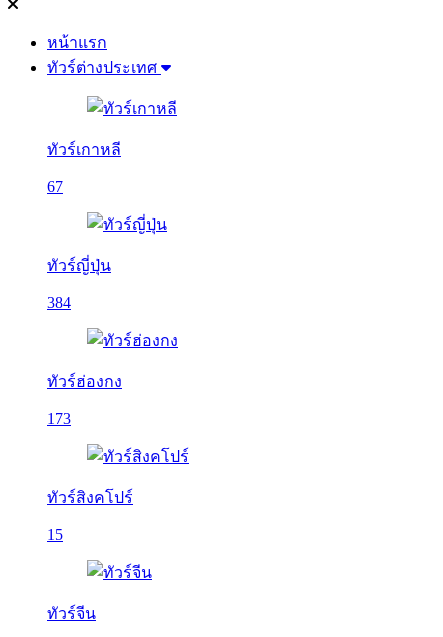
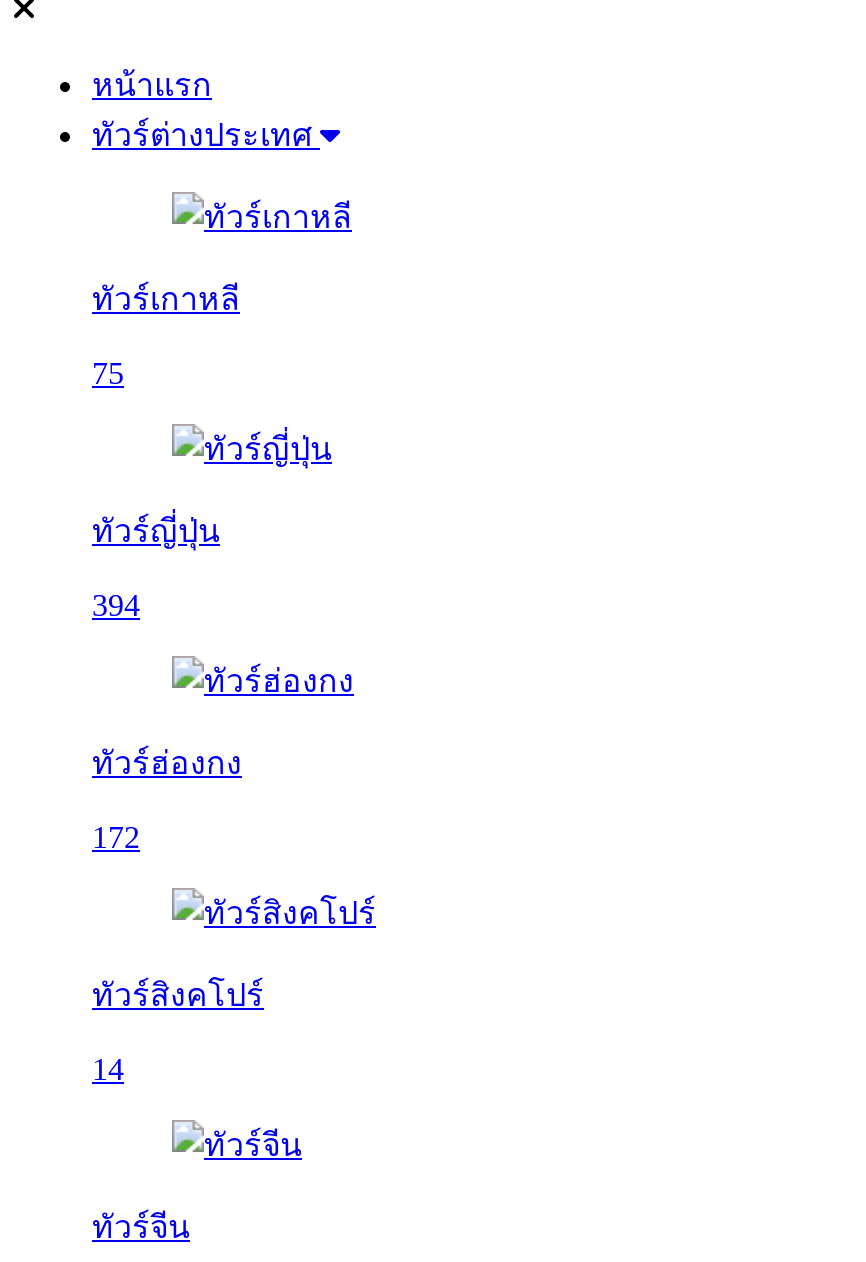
- 67
+ 75

- 384
+ 394

- 173
+ 172

- 15
+ 14
